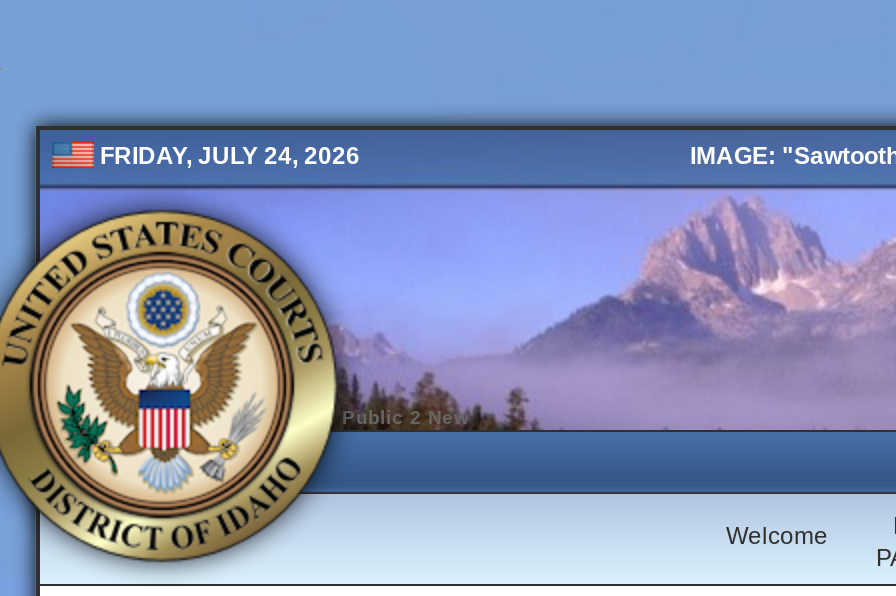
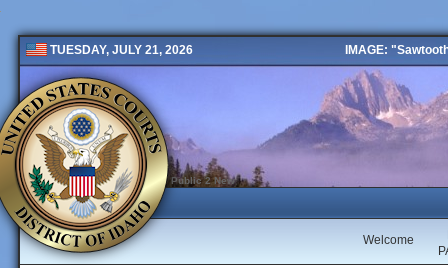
- FRIDAY, JULY 24, 2026
+ TUESDAY, JULY 21, 2026
